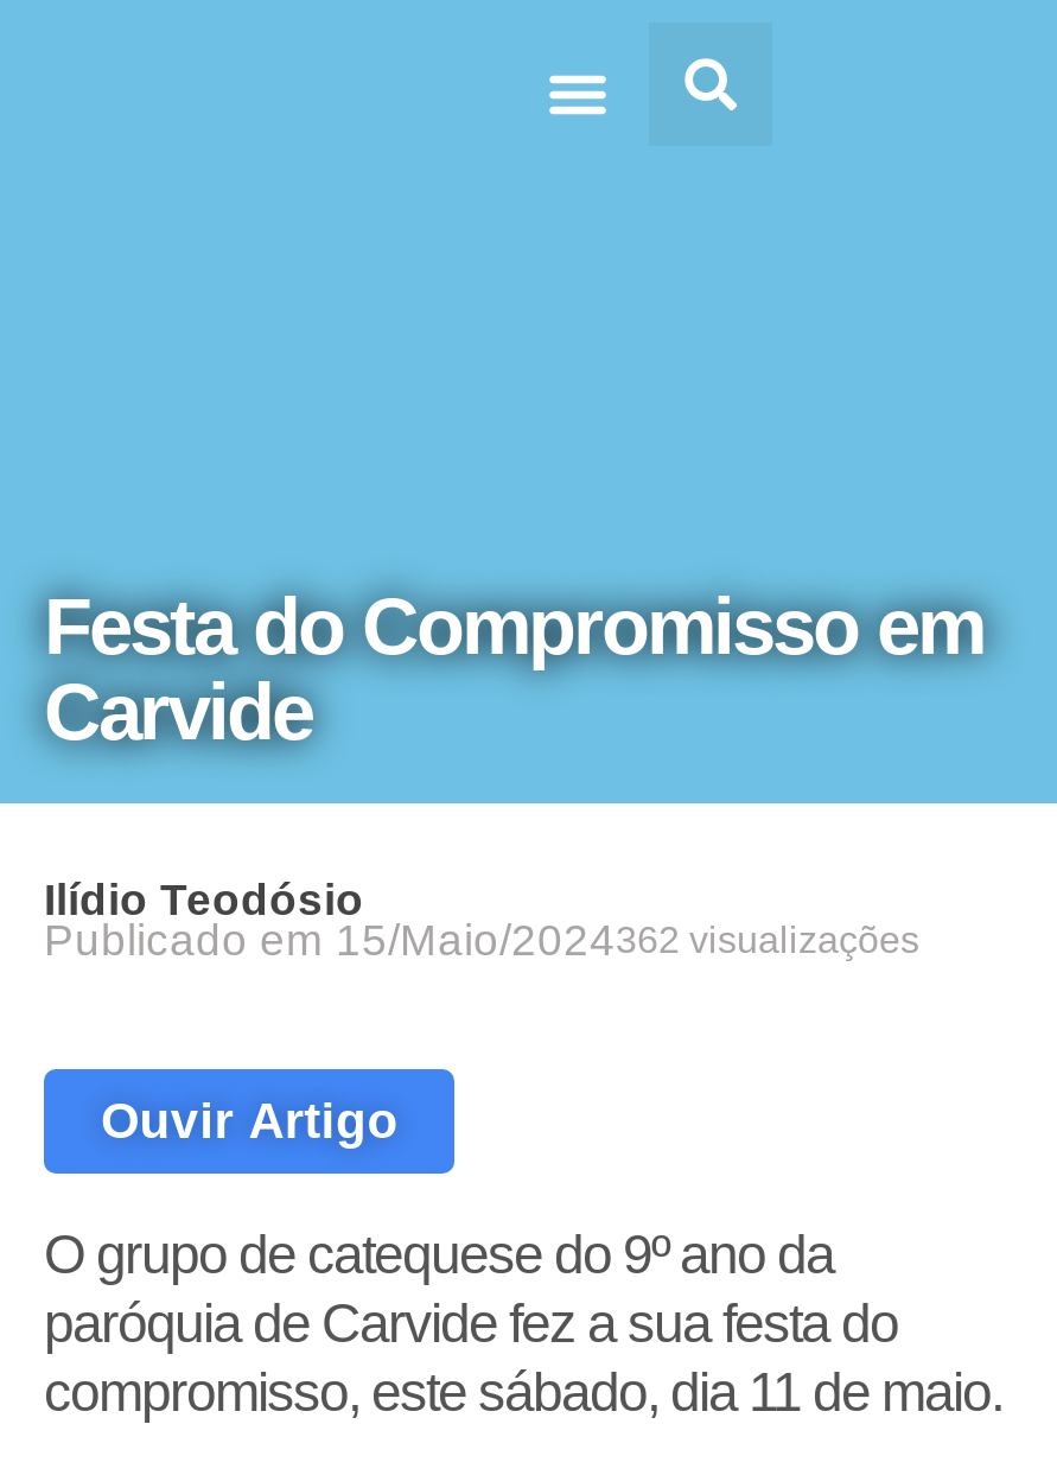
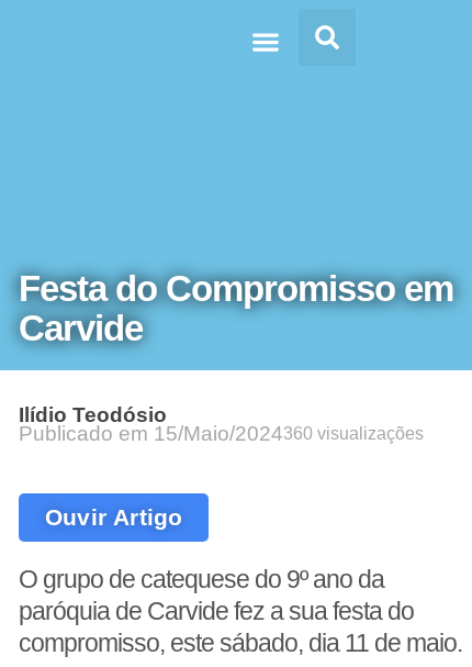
- Publicado em 15/Maio/2024362 visualizações
+ Publicado em 15/Maio/2024360 visualizações
